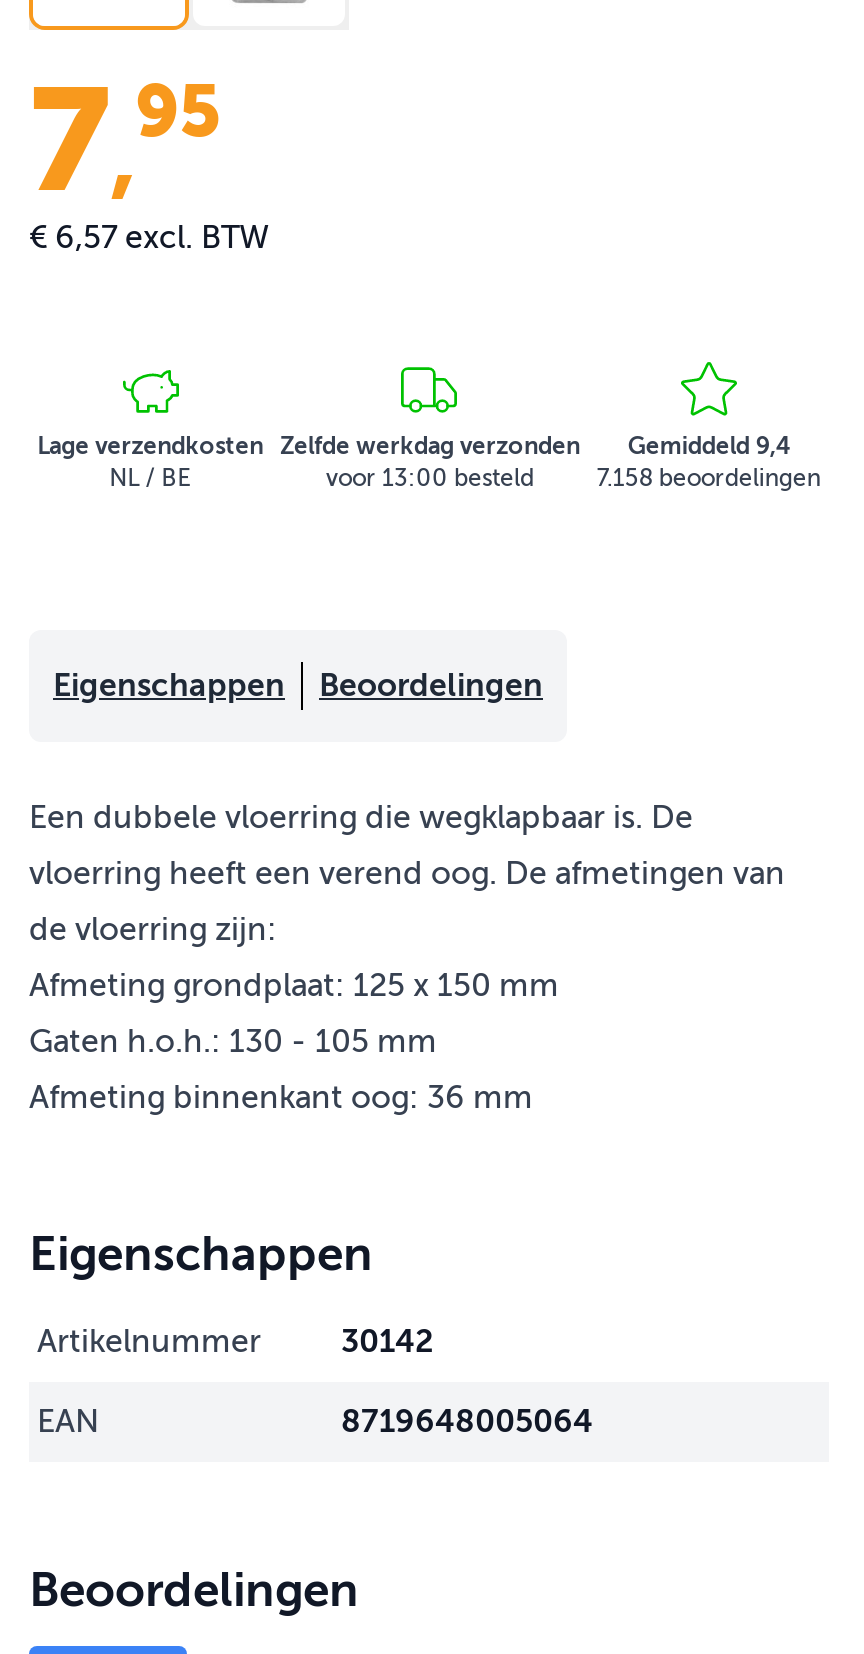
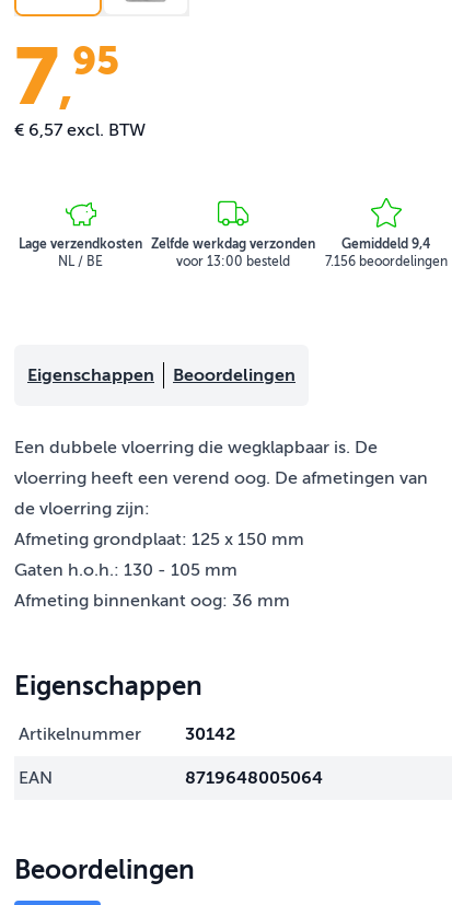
- 7.158 beoordelingen
+ 7.156 beoordelingen
